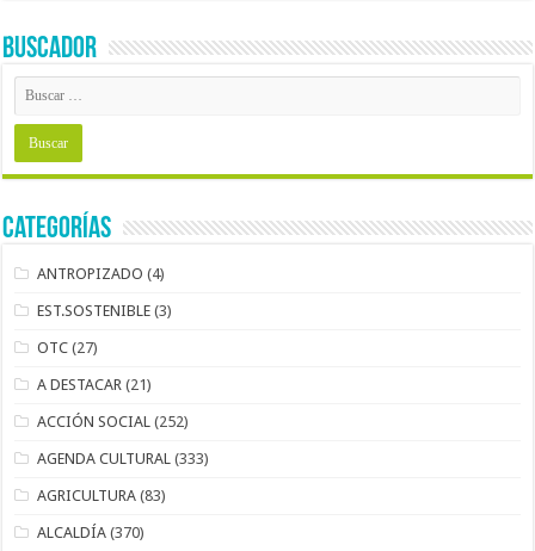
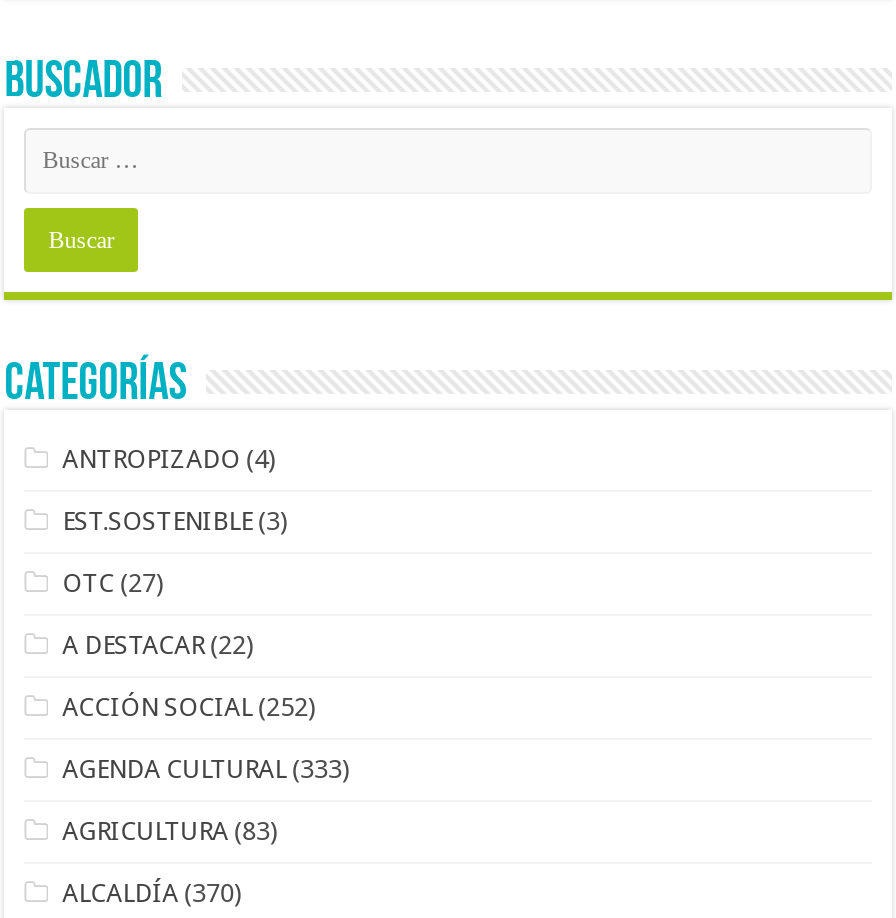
- A DESTACAR (21)
+ A DESTACAR (22)
